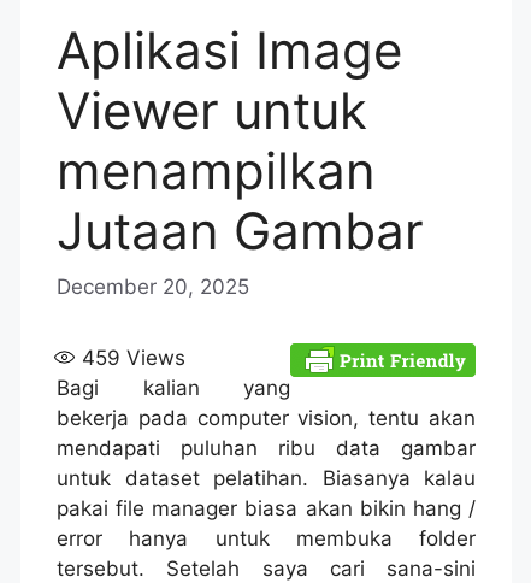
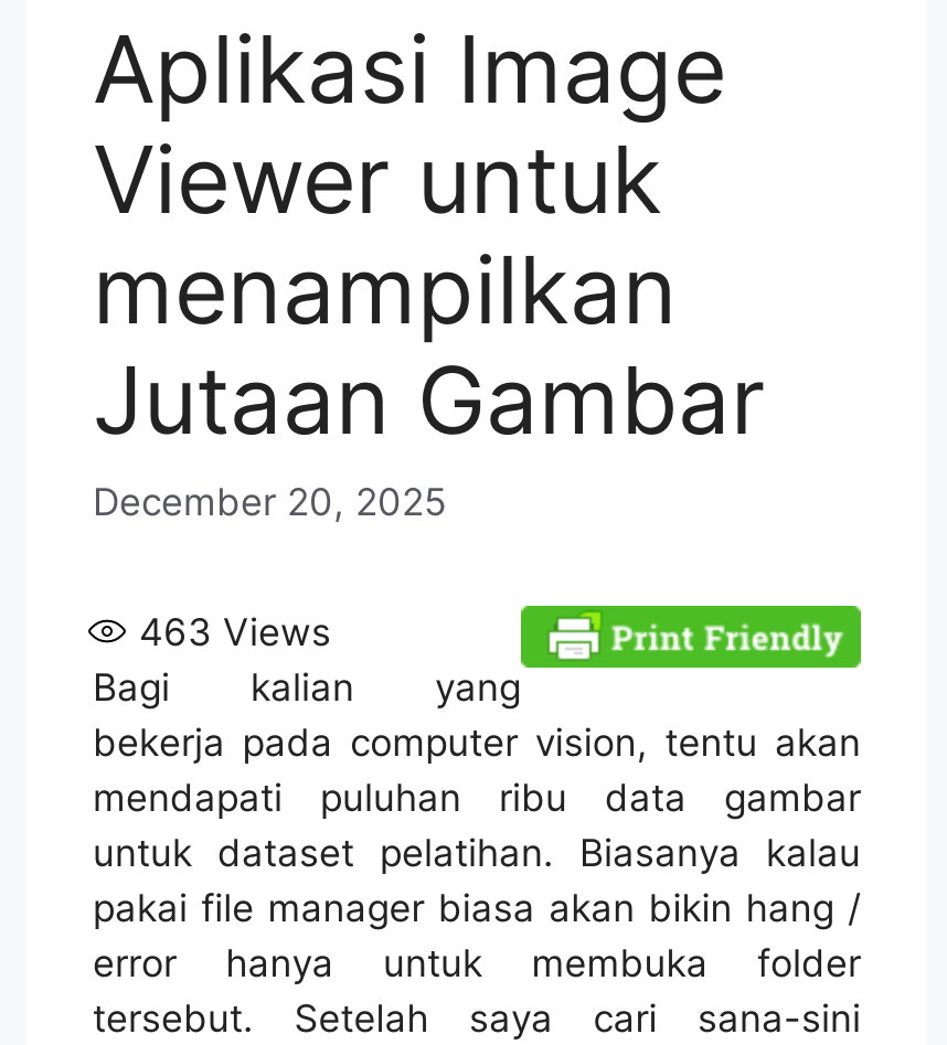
- 459 Views
+ 463 Views
